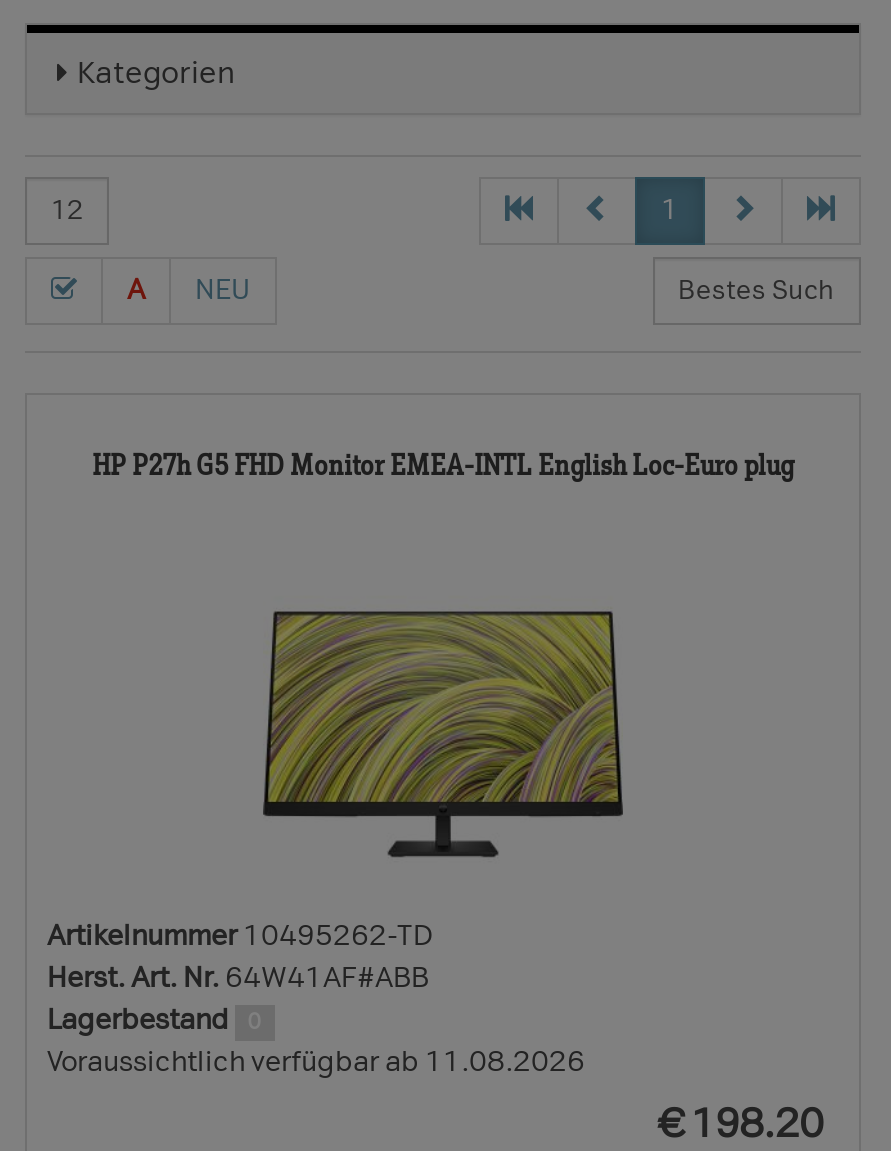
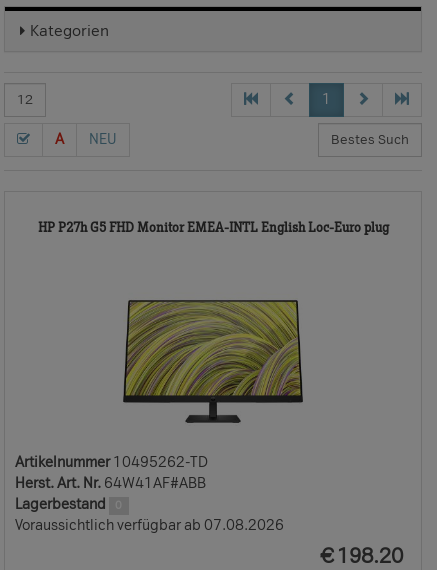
- Voraussichtlich verfügbar ab 11.08.2026
+ Voraussichtlich verfügbar ab 07.08.2026
